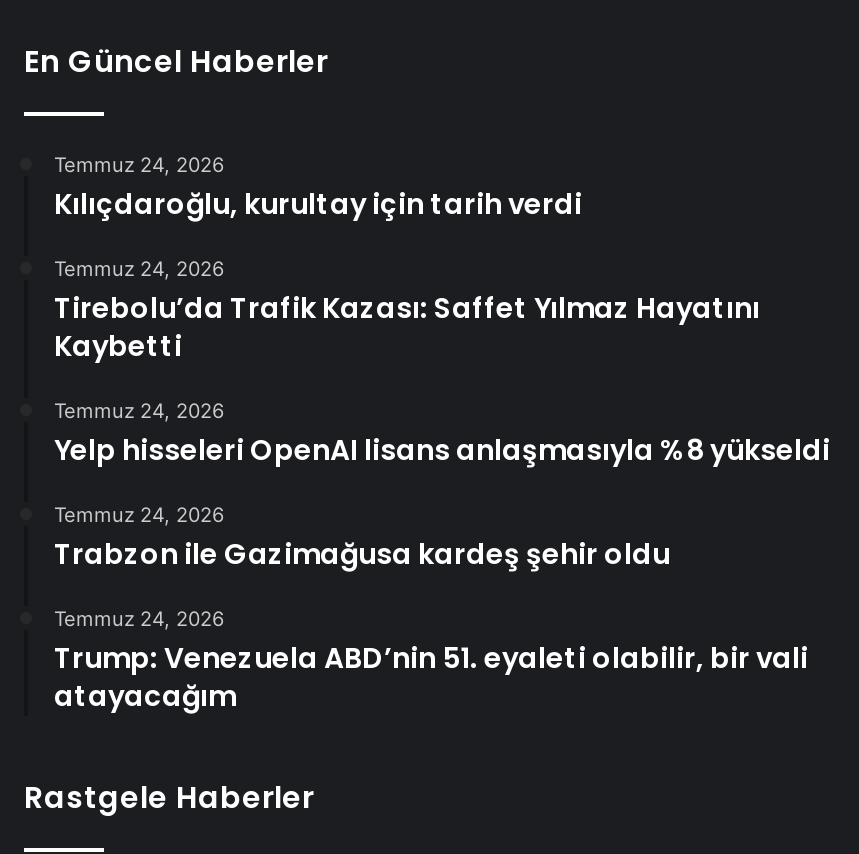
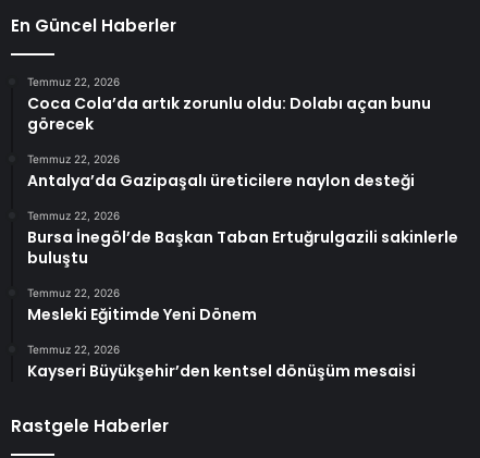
- Temmuz 24, 2026
- Kılıçdaroğlu, kurultay için tarih verdi
+ Temmuz 22, 2026
+ Coca Cola’da artık zorunlu oldu: Dolabı açan bunu
+ görecek

- Temmuz 24, 2026
- Tirebolu’da Trafik Kazası: Saffet Yılmaz Hayatını
- Kaybetti
+ Temmuz 22, 2026
+ Antalya’da Gazipaşalı üreticilere naylon desteği

- Temmuz 24, 2026
- Yelp hisseleri OpenAI lisans anlaşmasıyla %8 yükseldi
+ Temmuz 22, 2026
+ Bursa İnegöl’de Başkan Taban Ertuğrulgazili sakinlerle
+ buluştu

- Temmuz 24, 2026
- Trabzon ile Gazimağusa kardeş şehir oldu
+ Temmuz 22, 2026
+ Mesleki Eğitimde Yeni Dönem

- Temmuz 24, 2026
- Trump: Venezuela ABD’nin 51. eyaleti olabilir, bir vali
- atayacağım
+ Temmuz 22, 2026
+ Kayseri Büyükşehir’den kentsel dönüşüm mesaisi
